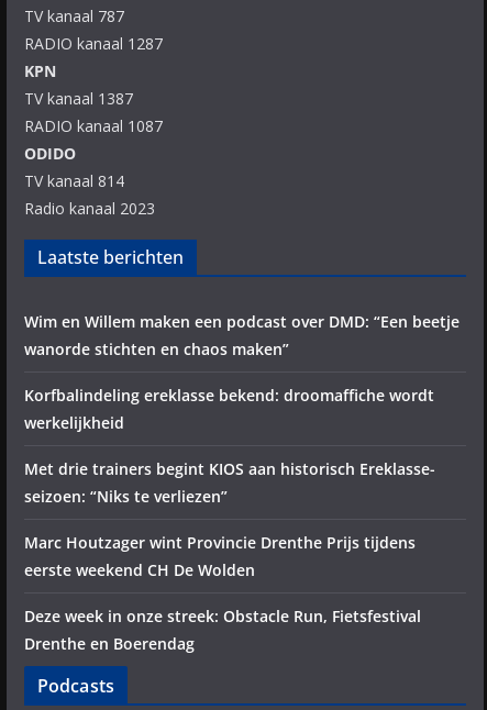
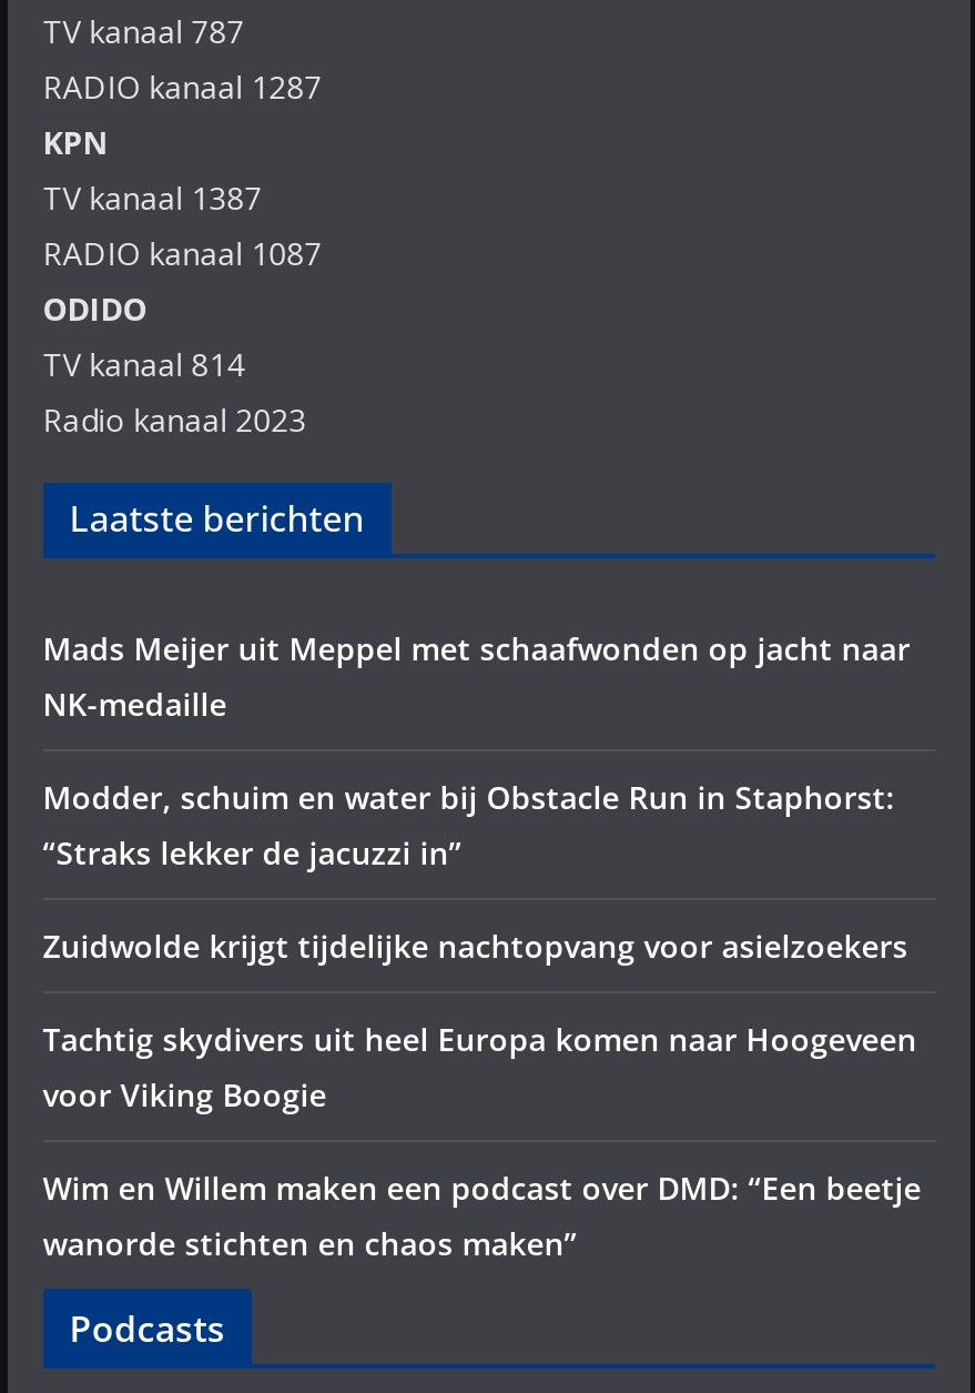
+ Mads Meijer uit Meppel met schaafwonden op jacht naar
+ NK-medaille
+ Modder, schuim en water bij Obstacle Run in Staphorst:
+ “Straks lekker de jacuzzi in”
+ Zuidwolde krijgt tijdelijke nachtopvang voor asielzoekers
+ Tachtig skydivers uit heel Europa komen naar Hoogeveen
+ voor Viking Boogie

moved down: Wim en Willem maken een podcast over DMD: “Een beetje | wanorde stichten en chaos maken”

- Korfbalindeling ereklasse bekend: droomaffiche wordt
- werkelijkheid
- Met drie trainers begint KIOS aan historisch Ereklasse-
- seizoen: “Niks te verliezen”
- Marc Houtzager wint Provincie Drenthe Prijs tijdens
- eerste weekend CH De Wolden
- Deze week in onze streek: Obstacle Run, Fietsfestival
- Drenthe en Boerendag
